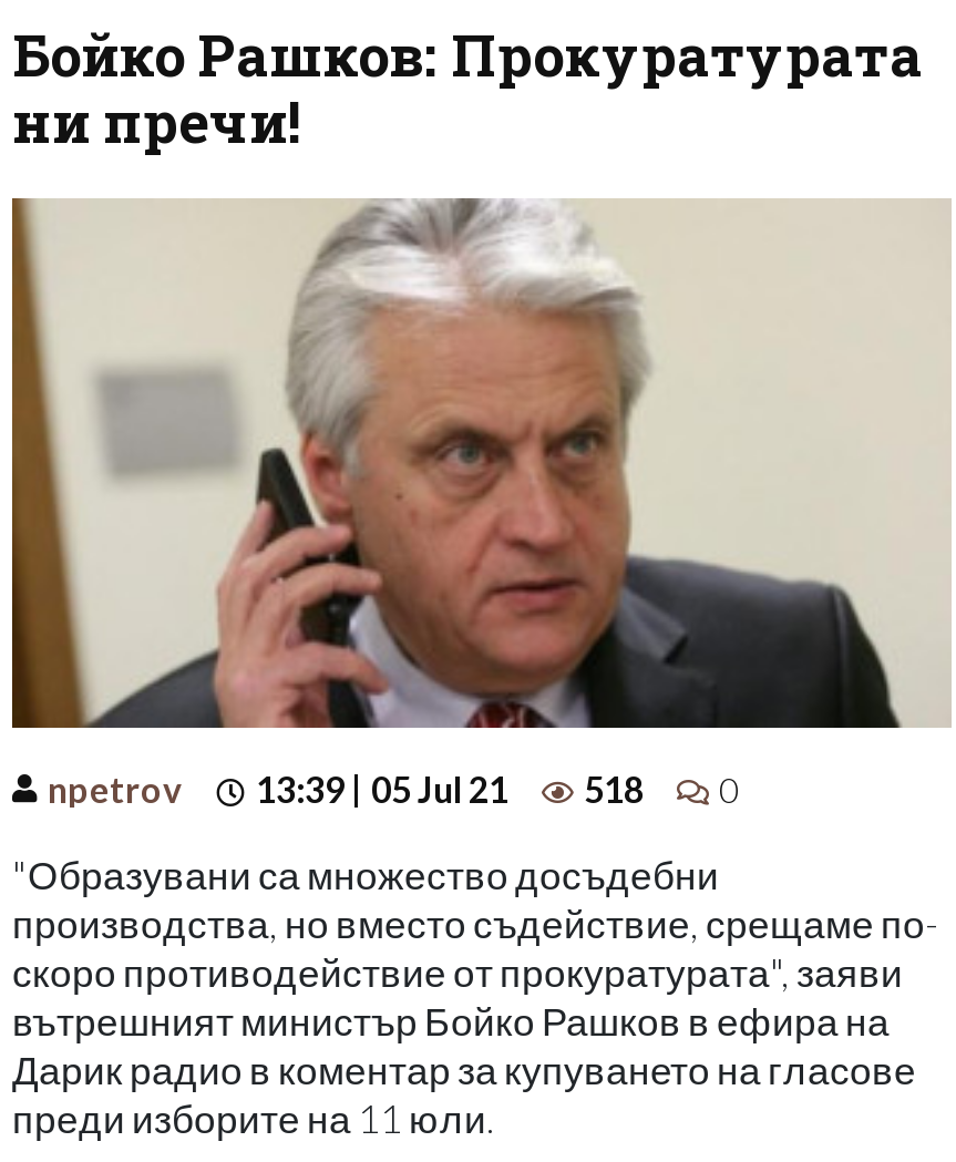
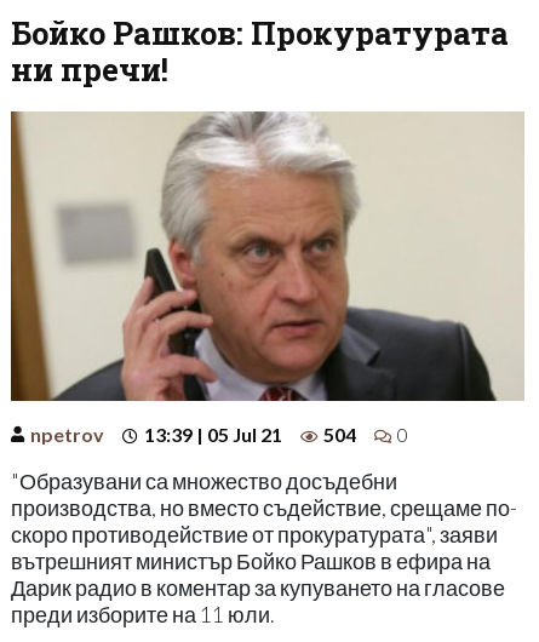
- 518
+ 504
